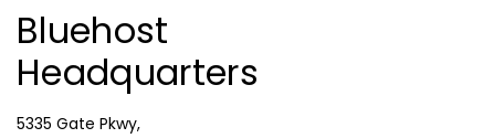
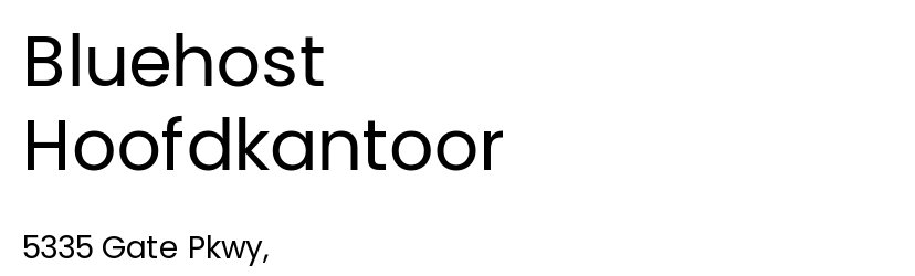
- Headquarters
+ Hoofdkantoor
